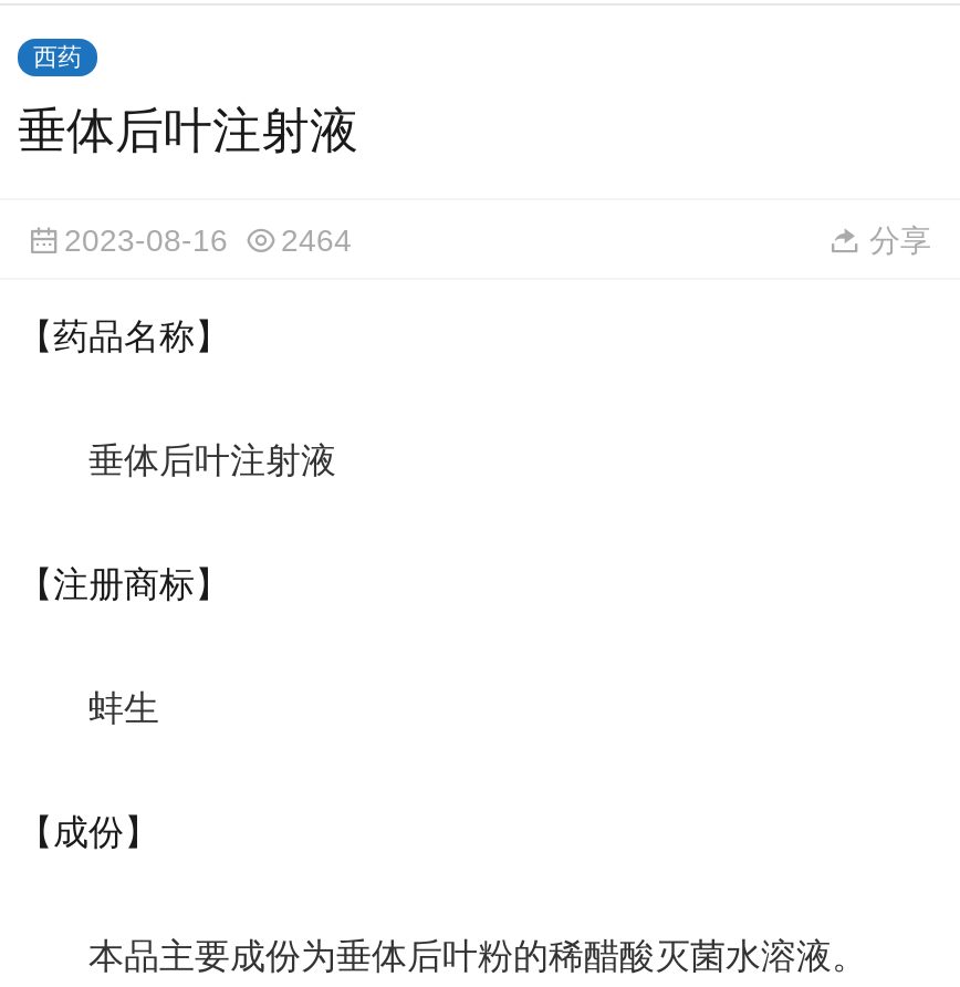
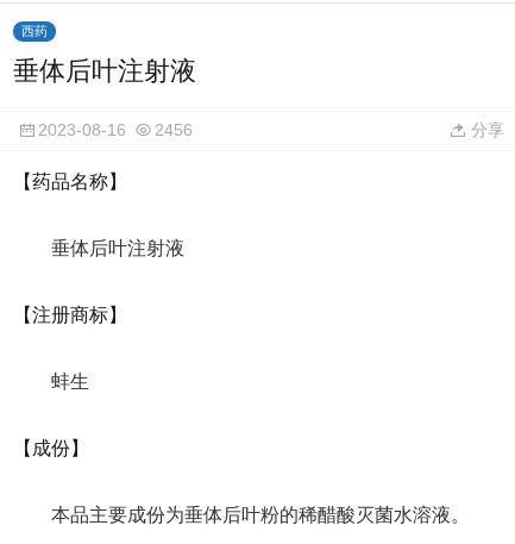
- 2023-08-16 2464
+ 2023-08-16 2456
